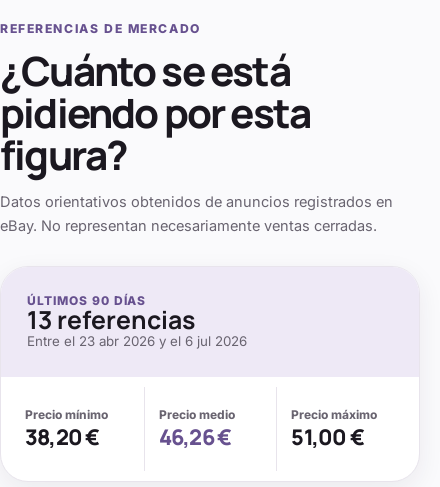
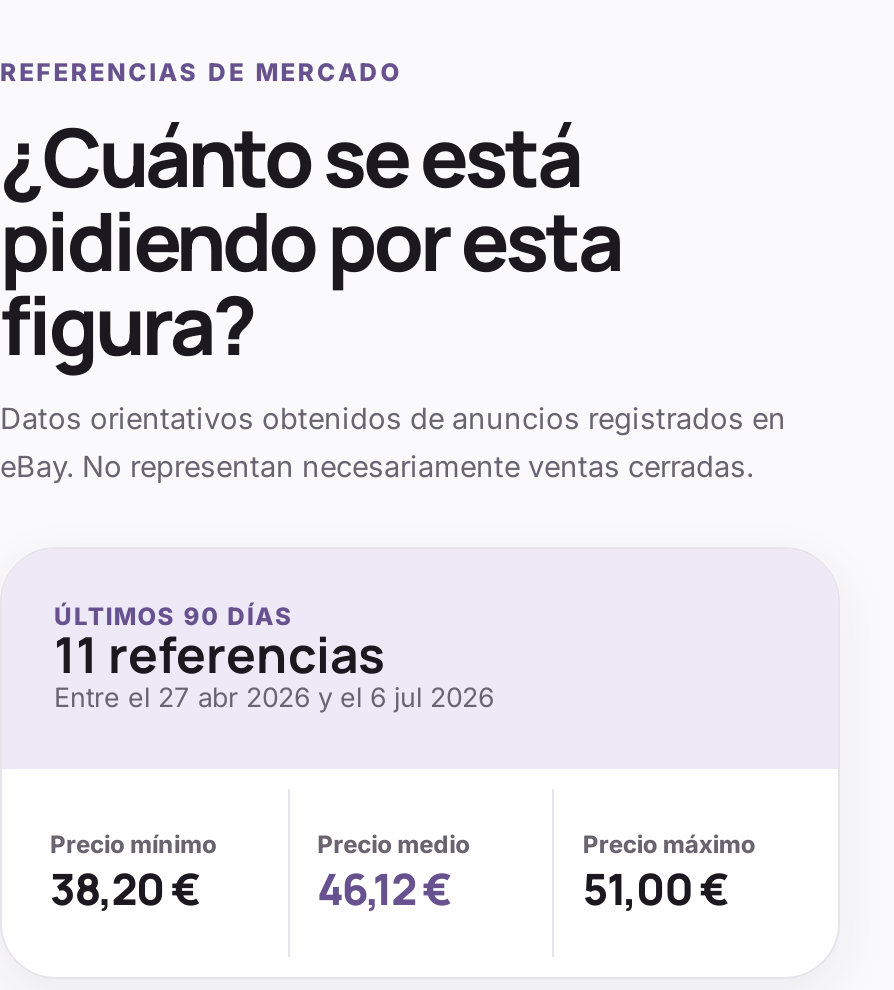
- 13 referencias
+ 11 referencias

- Entre el 23 abr 2026 y el 6 jul 2026
+ Entre el 27 abr 2026 y el 6 jul 2026

- 46,26 €
+ 46,12 €
